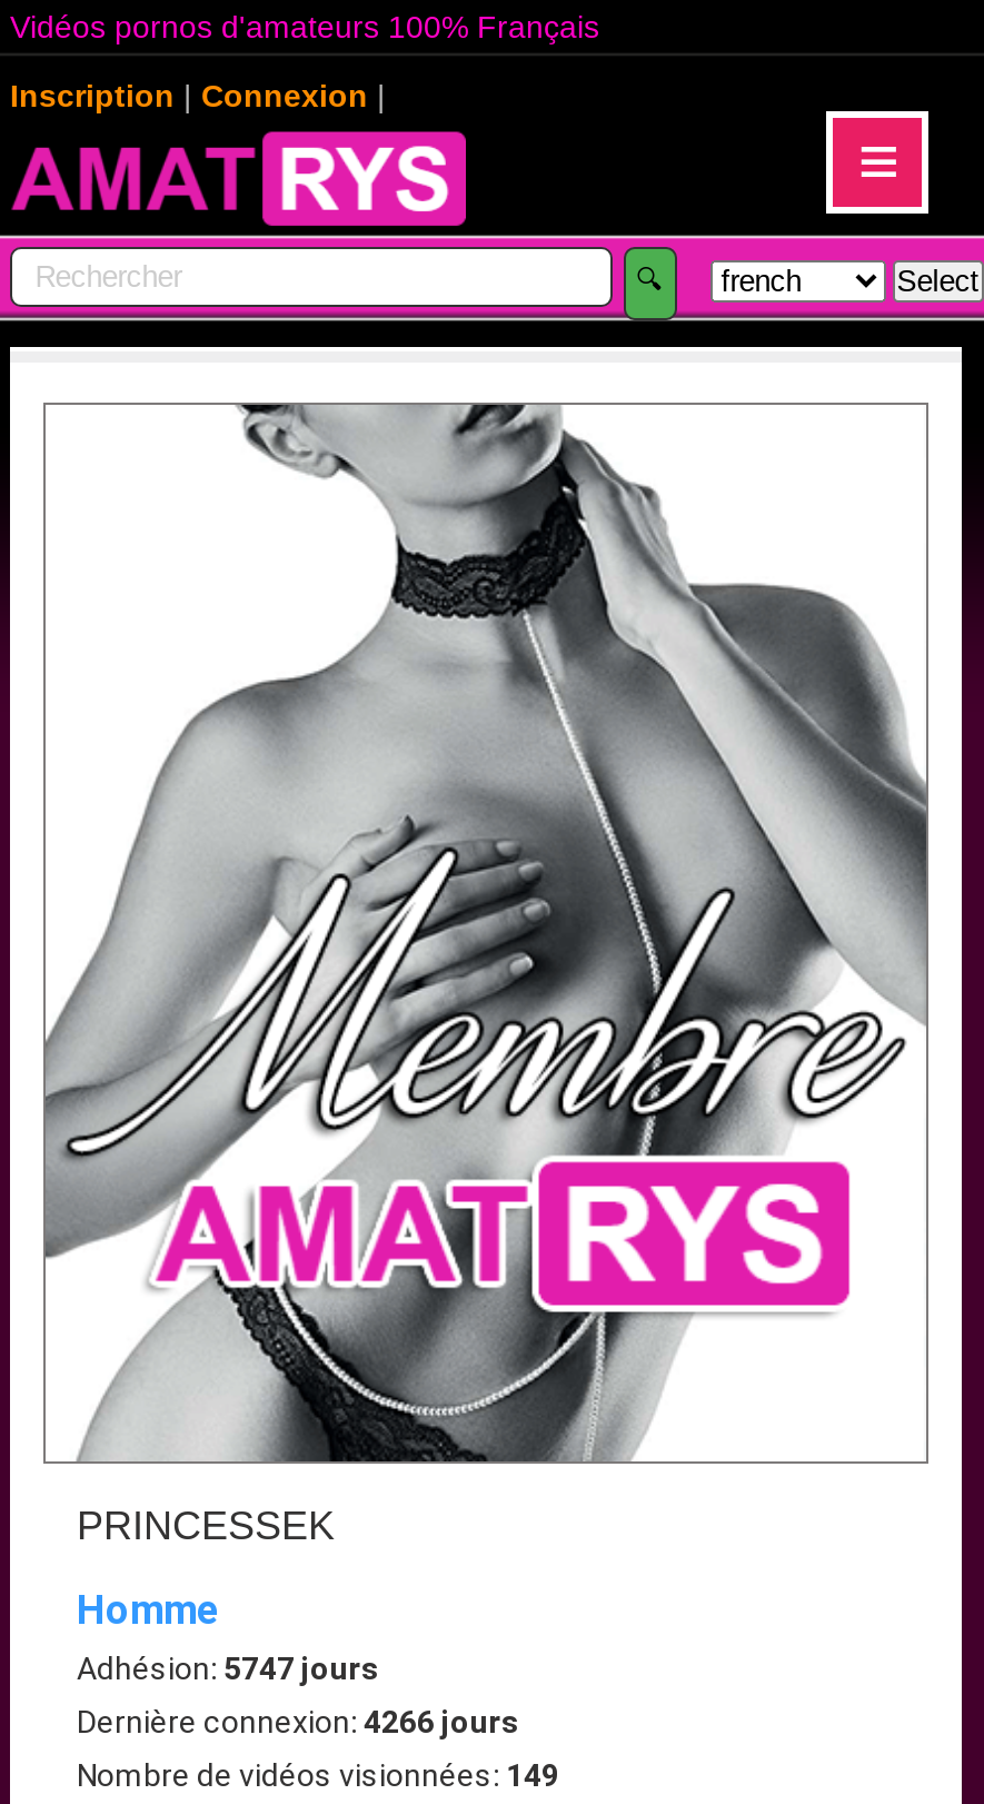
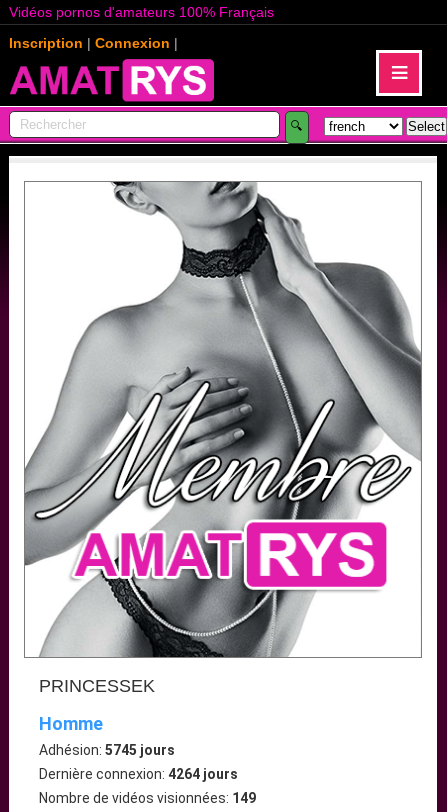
- Adhésion: 5747 jours
+ Adhésion: 5745 jours

- Dernière connexion: 4266 jours
+ Dernière connexion: 4264 jours
